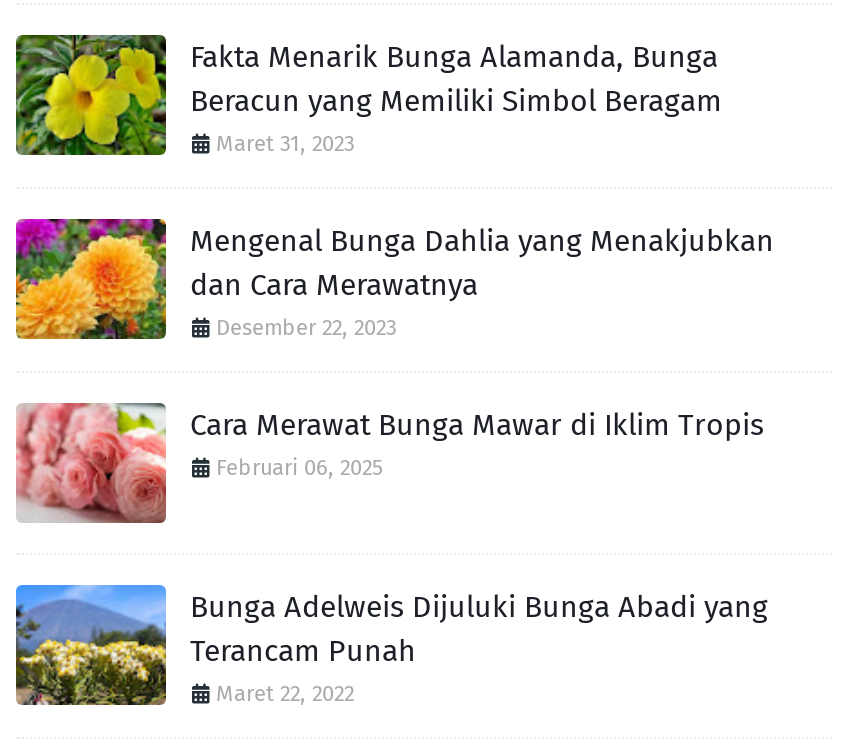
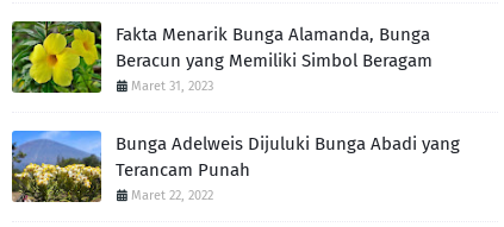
- [image]
- Mengenal Bunga Dahlia yang Menakjubkan
- dan Cara Merawatnya
- Desember 22, 2023
- Cara Merawat Bunga Mawar di Iklim Tropis
- Februari 06, 2025

- [image]
